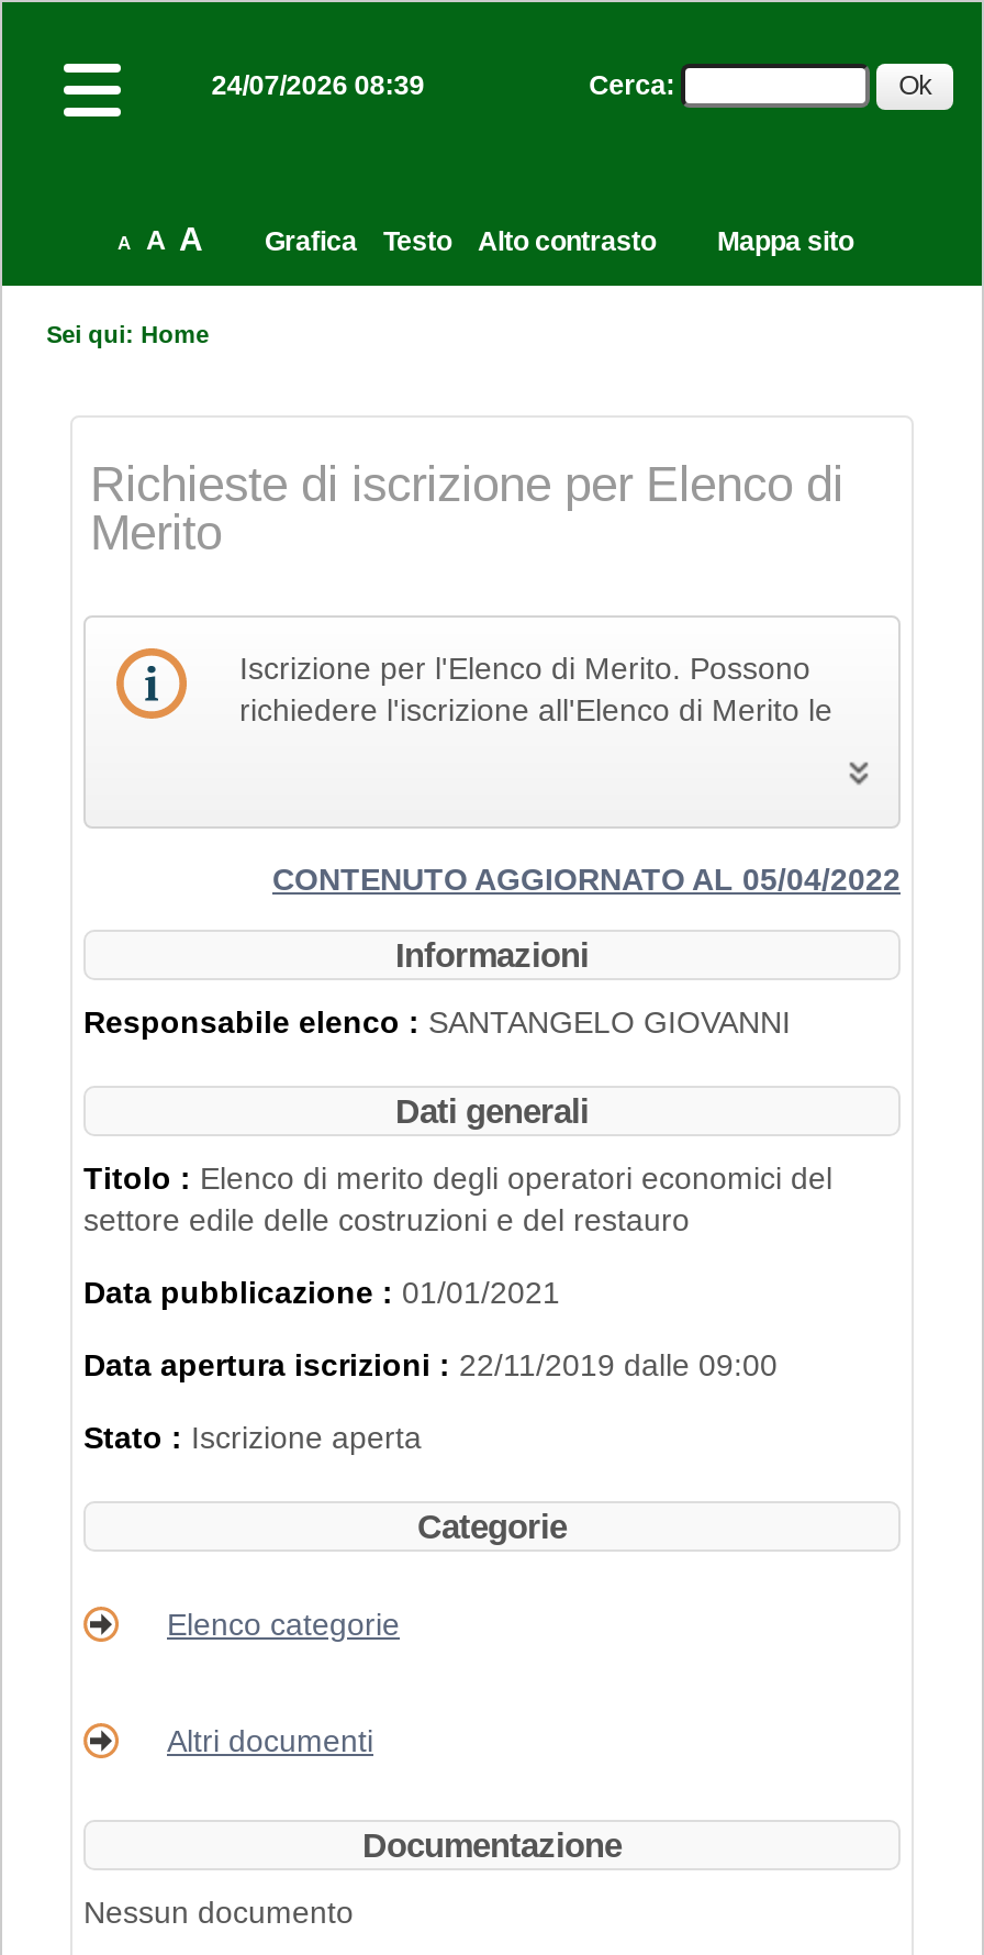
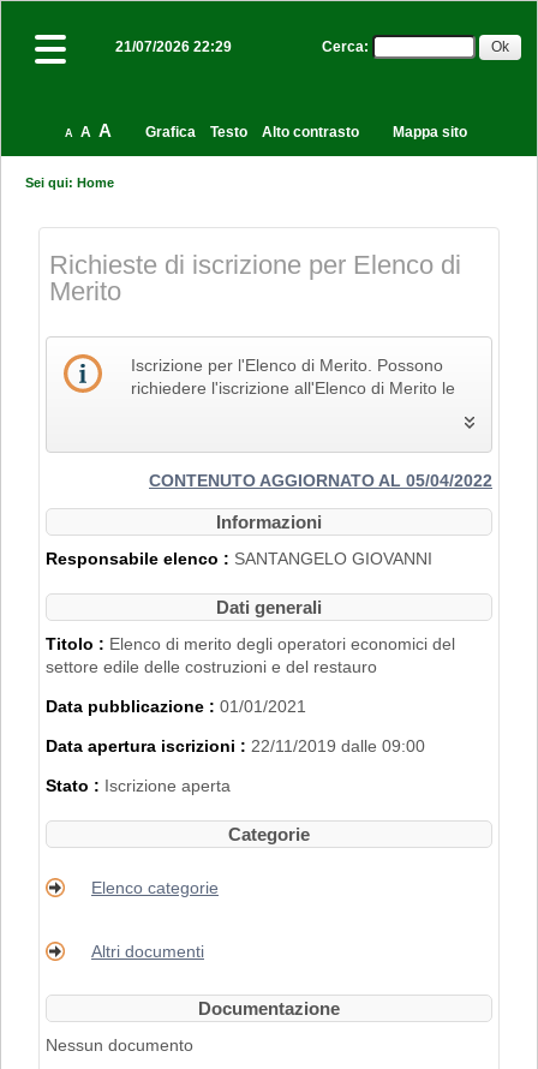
- 24/07/2026 08:39
+ 21/07/2026 22:29
